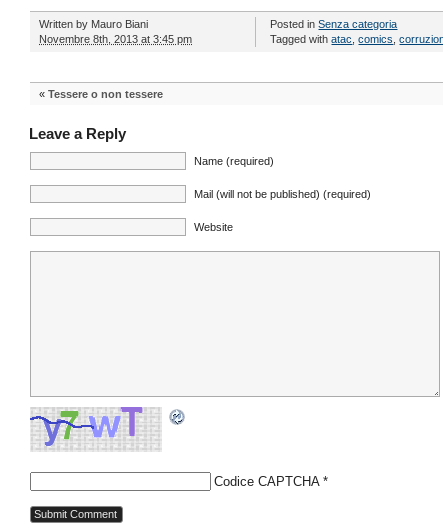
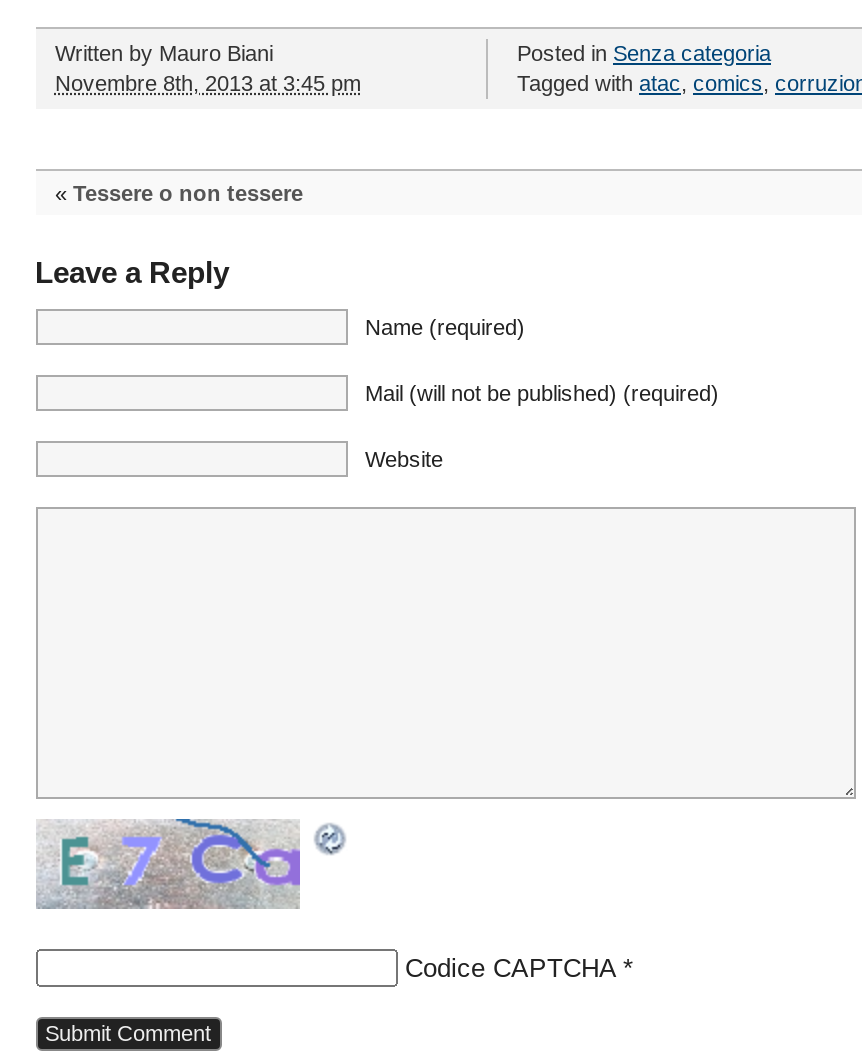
- [image]
+ [image]
